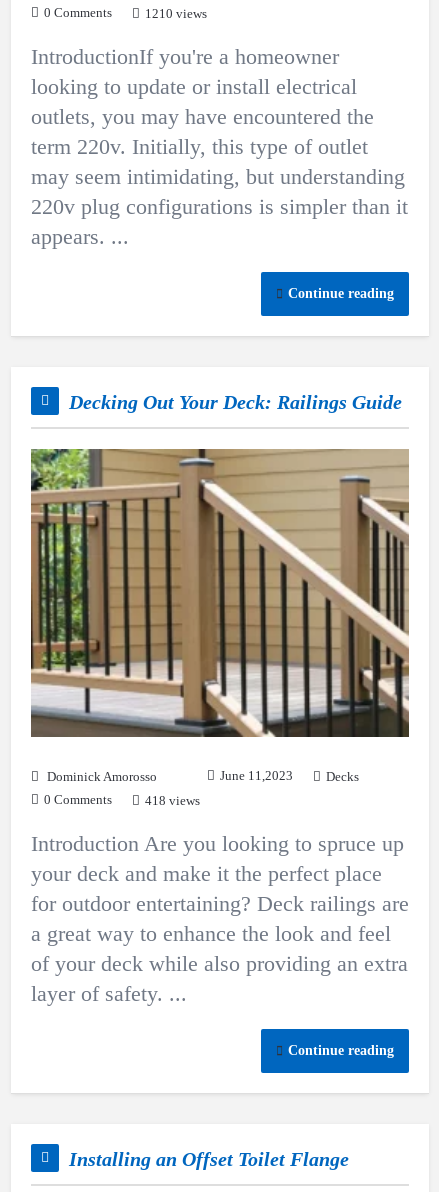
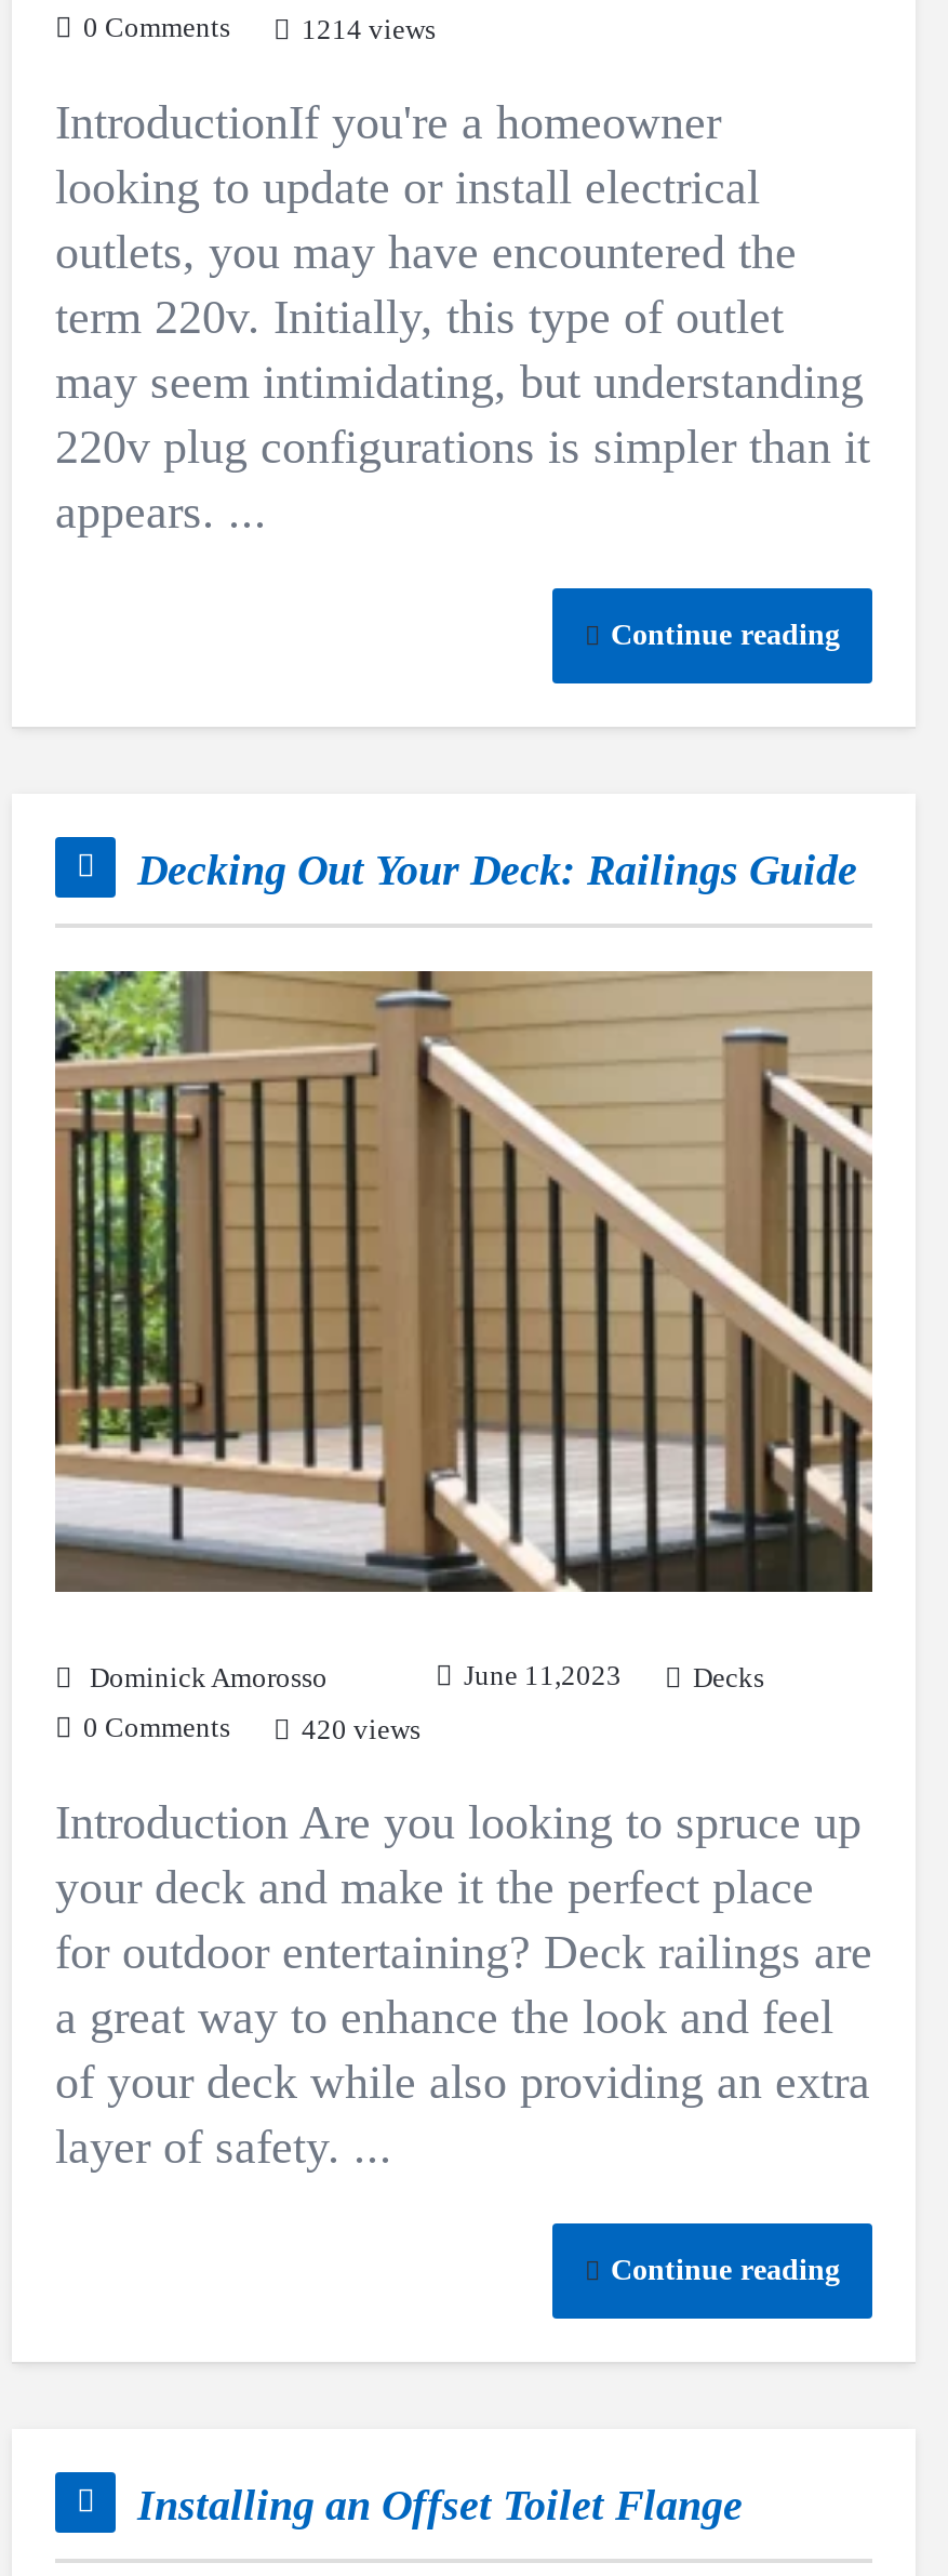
- 1210 views
+ 1214 views

- 418 views
+ 420 views
